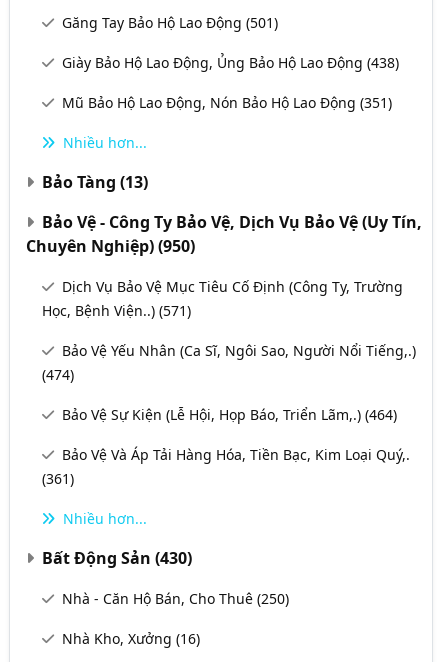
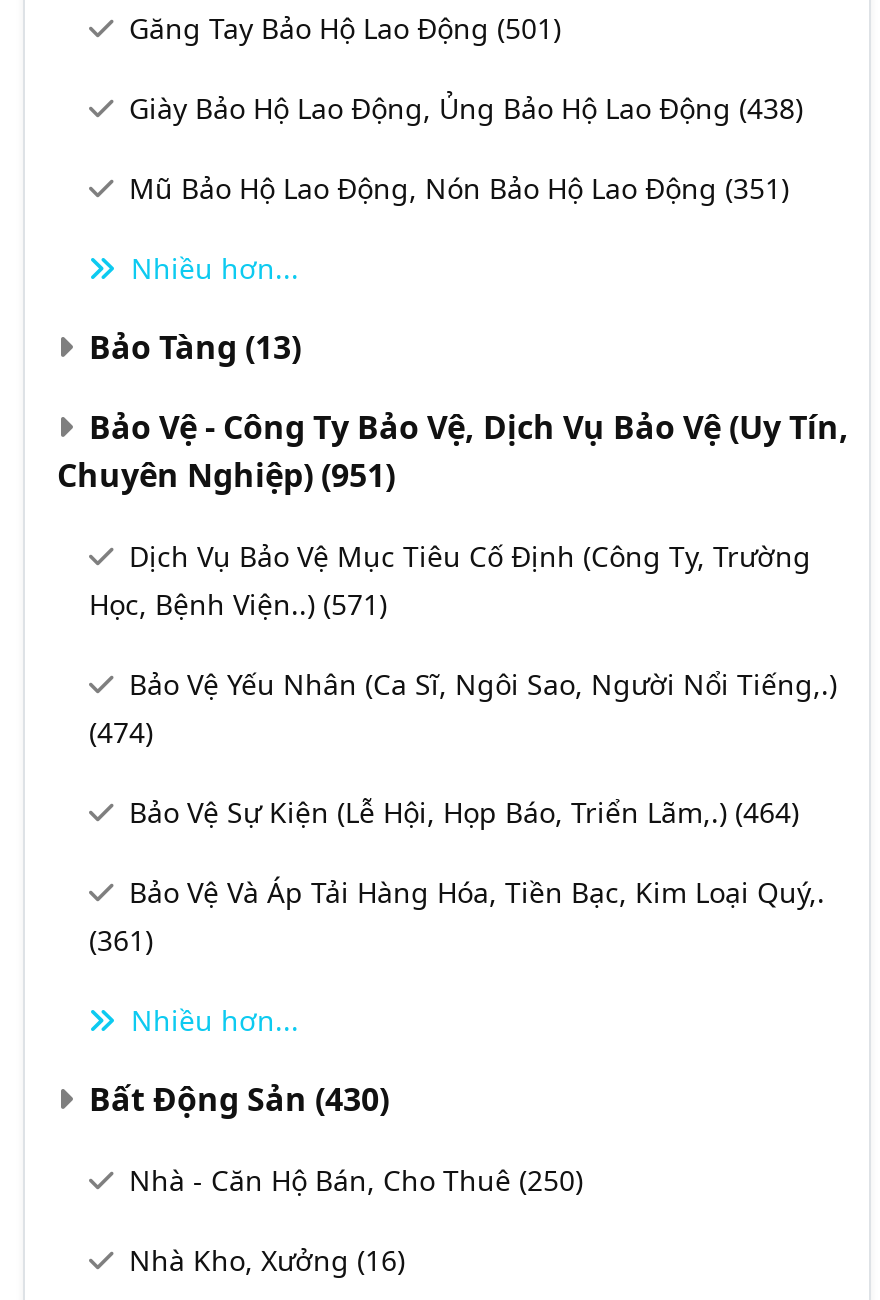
- Chuyên Nghiệp) (950)
+ Chuyên Nghiệp) (951)
